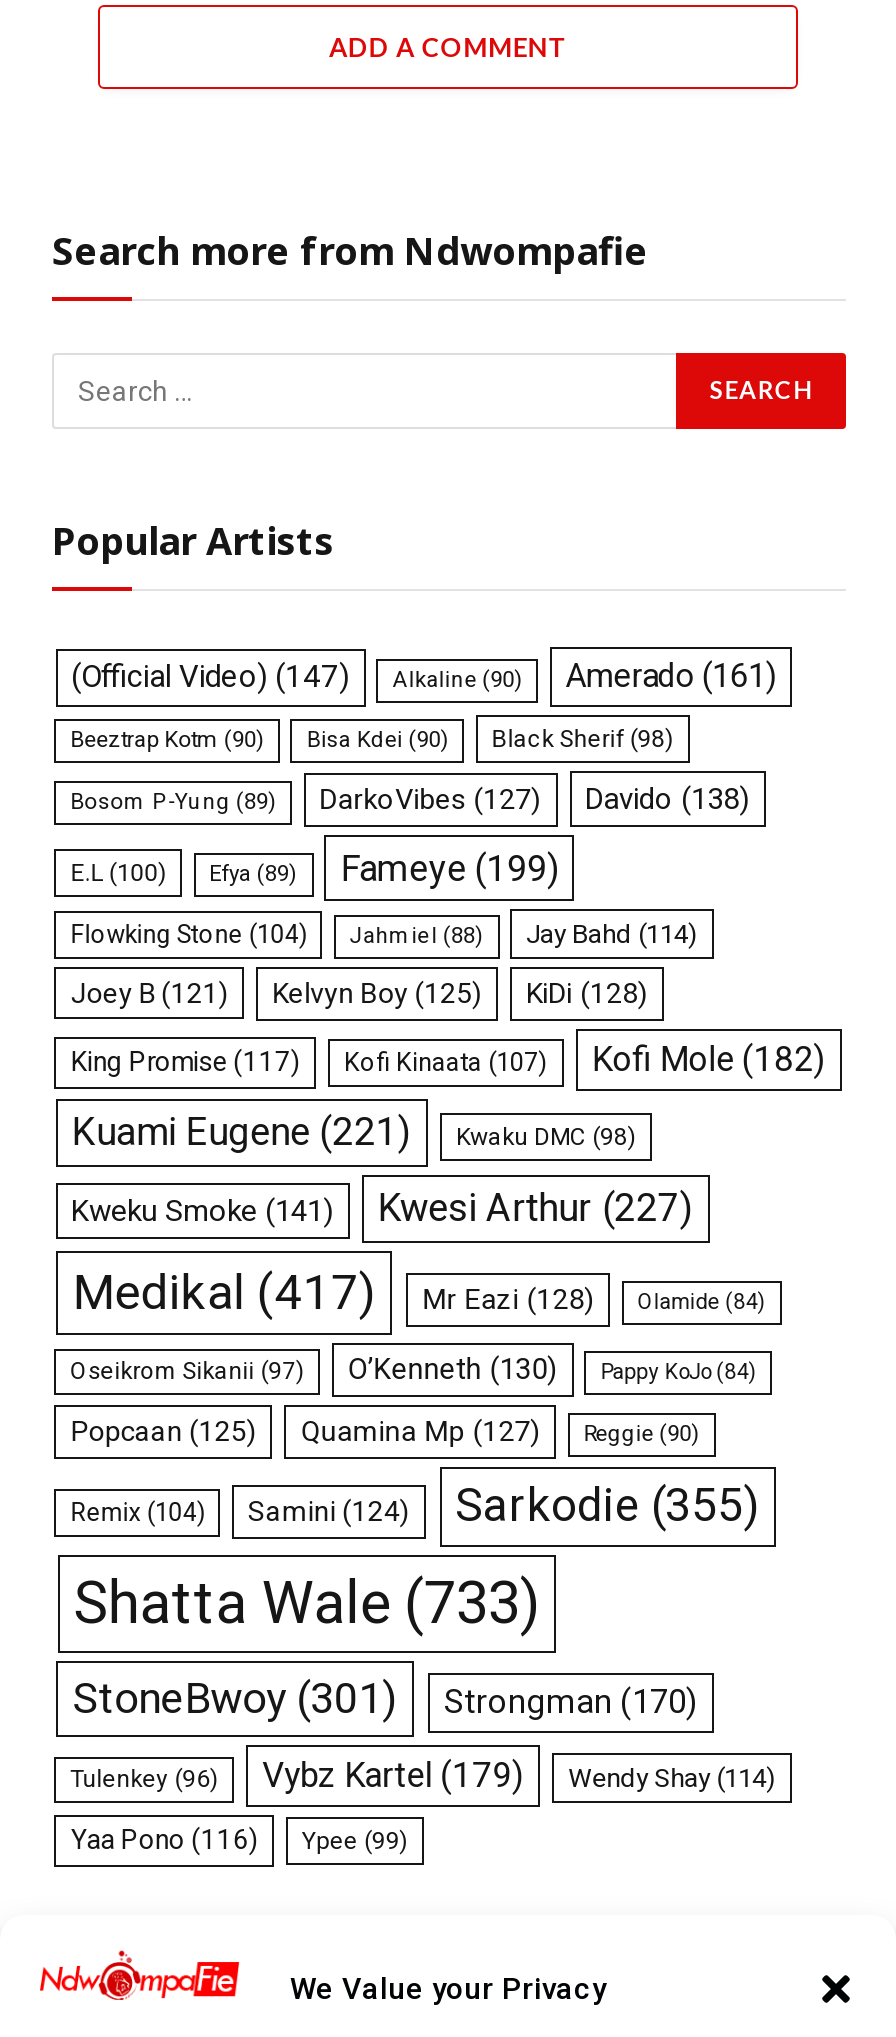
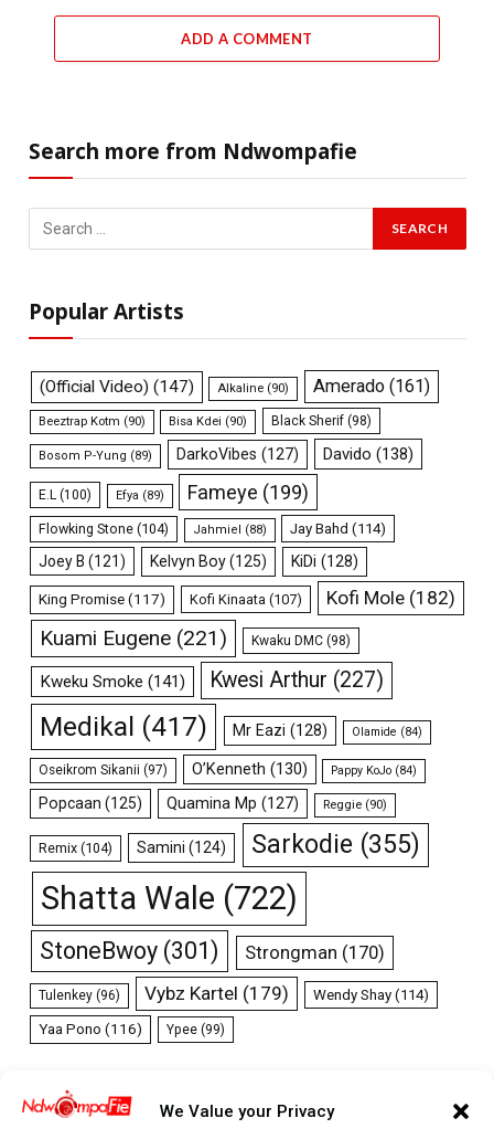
- Shatta Wale (733)
+ Shatta Wale (722)
